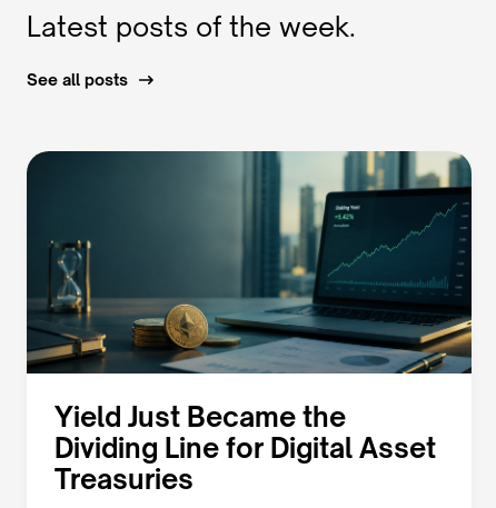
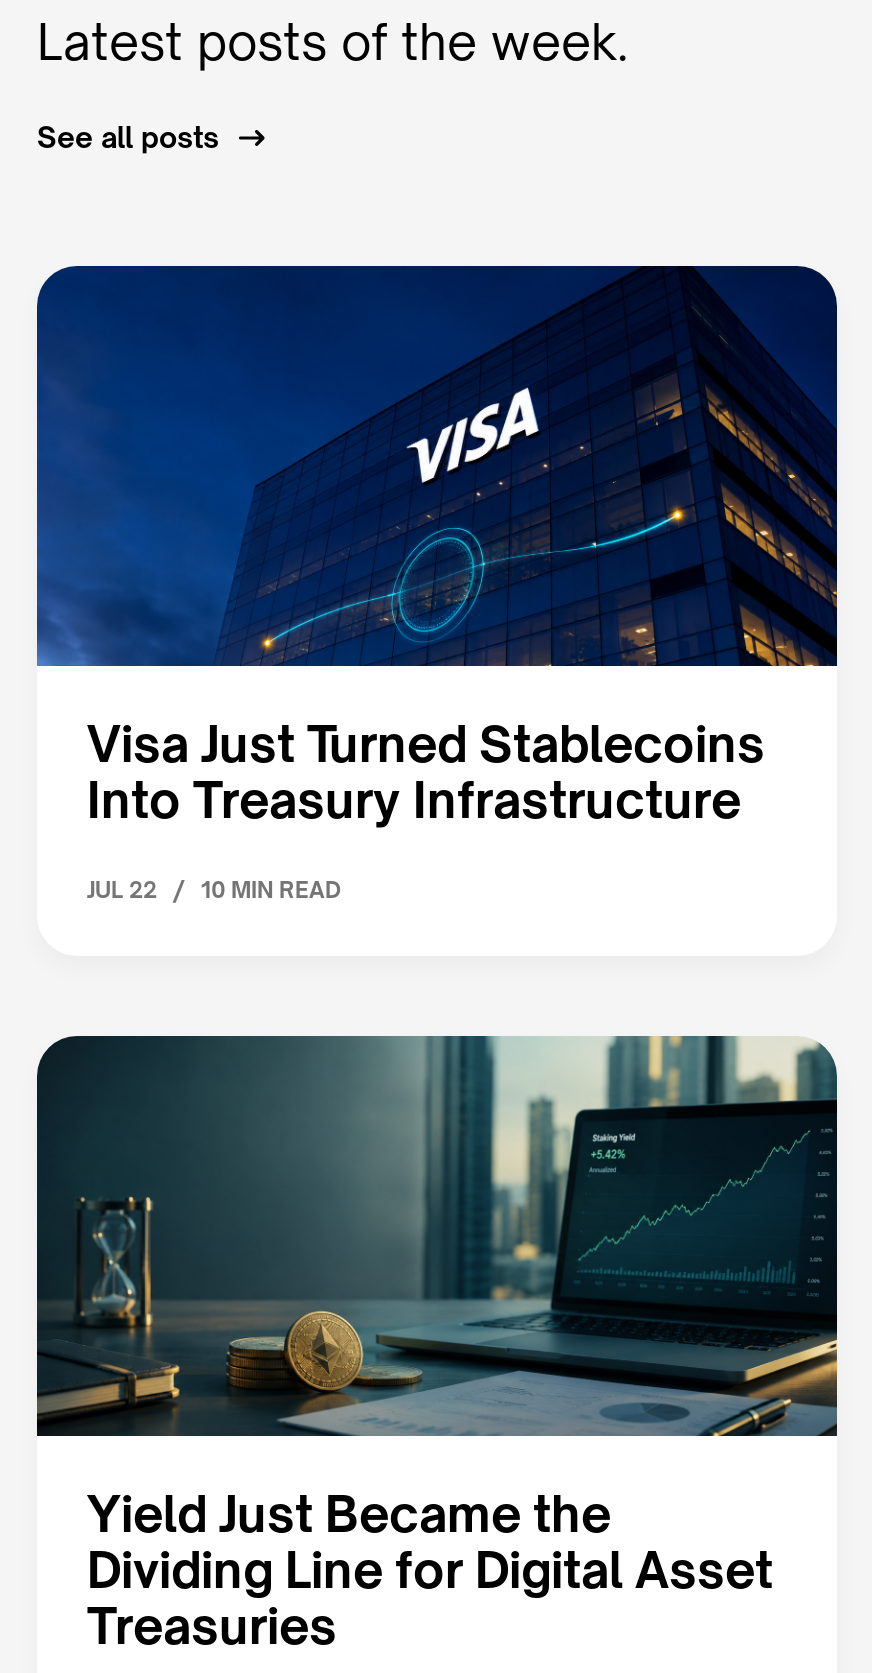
+ [image]
+ Visa Just Turned Stablecoins
+ Into Treasury Infrastructure
+ JUL 22 / 10 MIN READ
